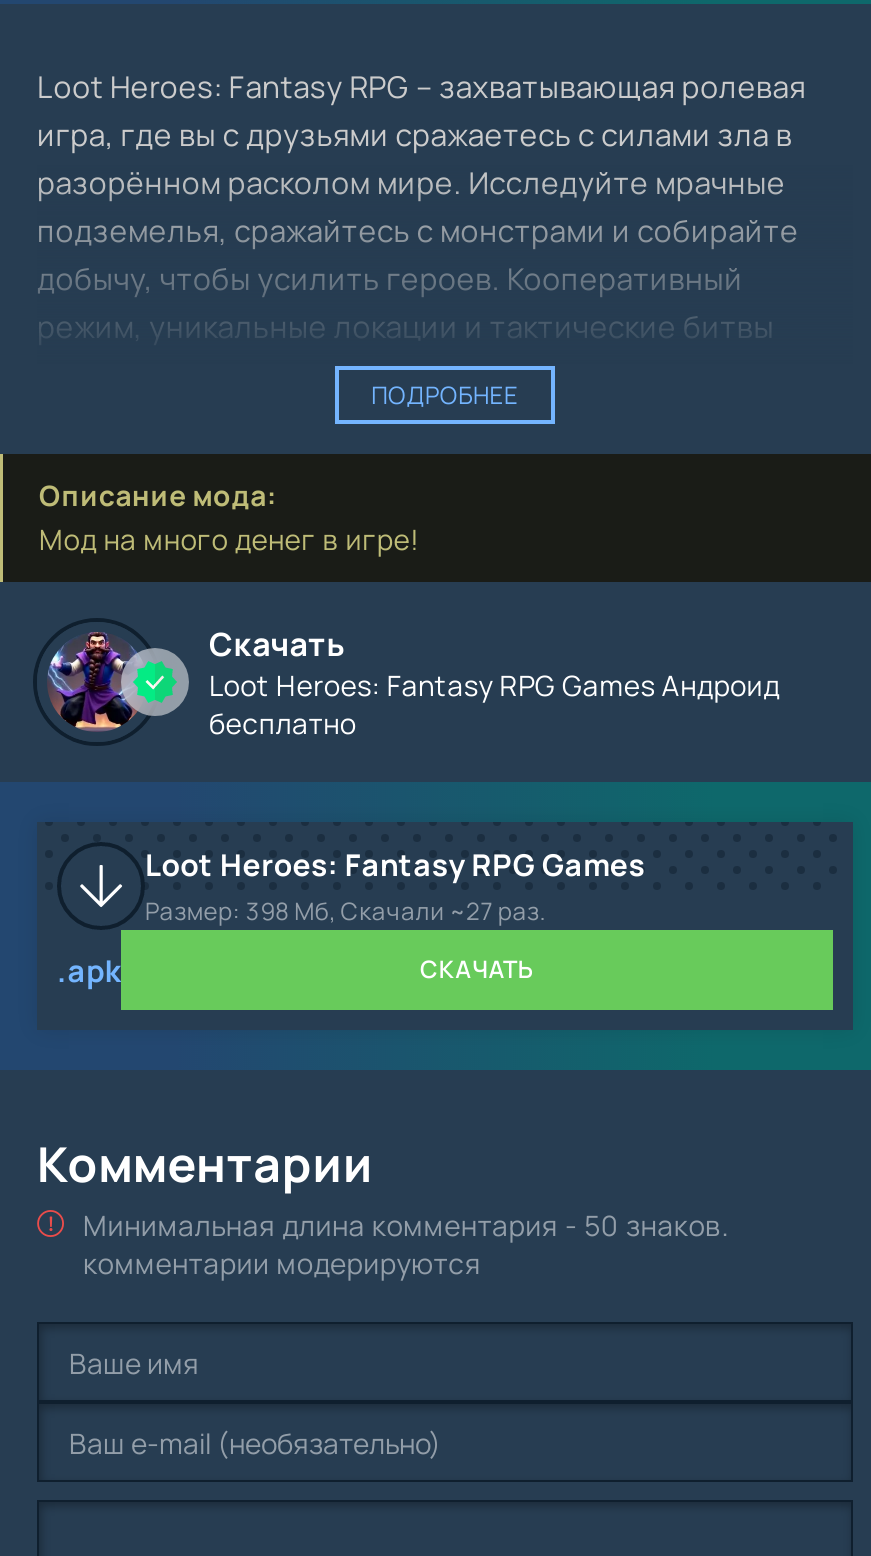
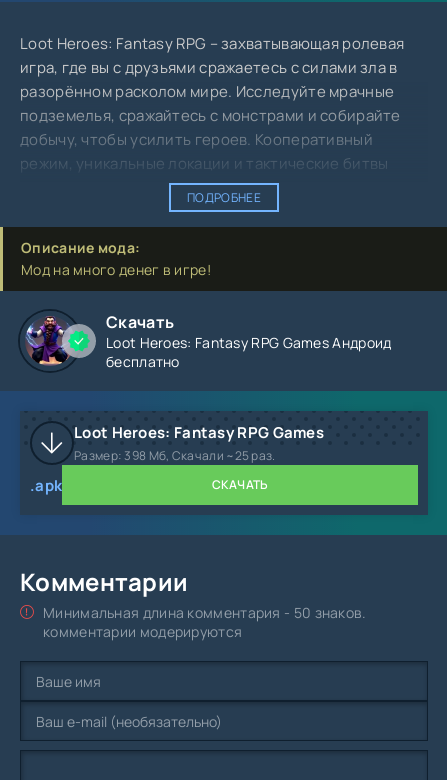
- Размер: 398 Мб, Скачали ~27 раз.
+ Размер: 398 Мб, Скачали ~25 раз.
